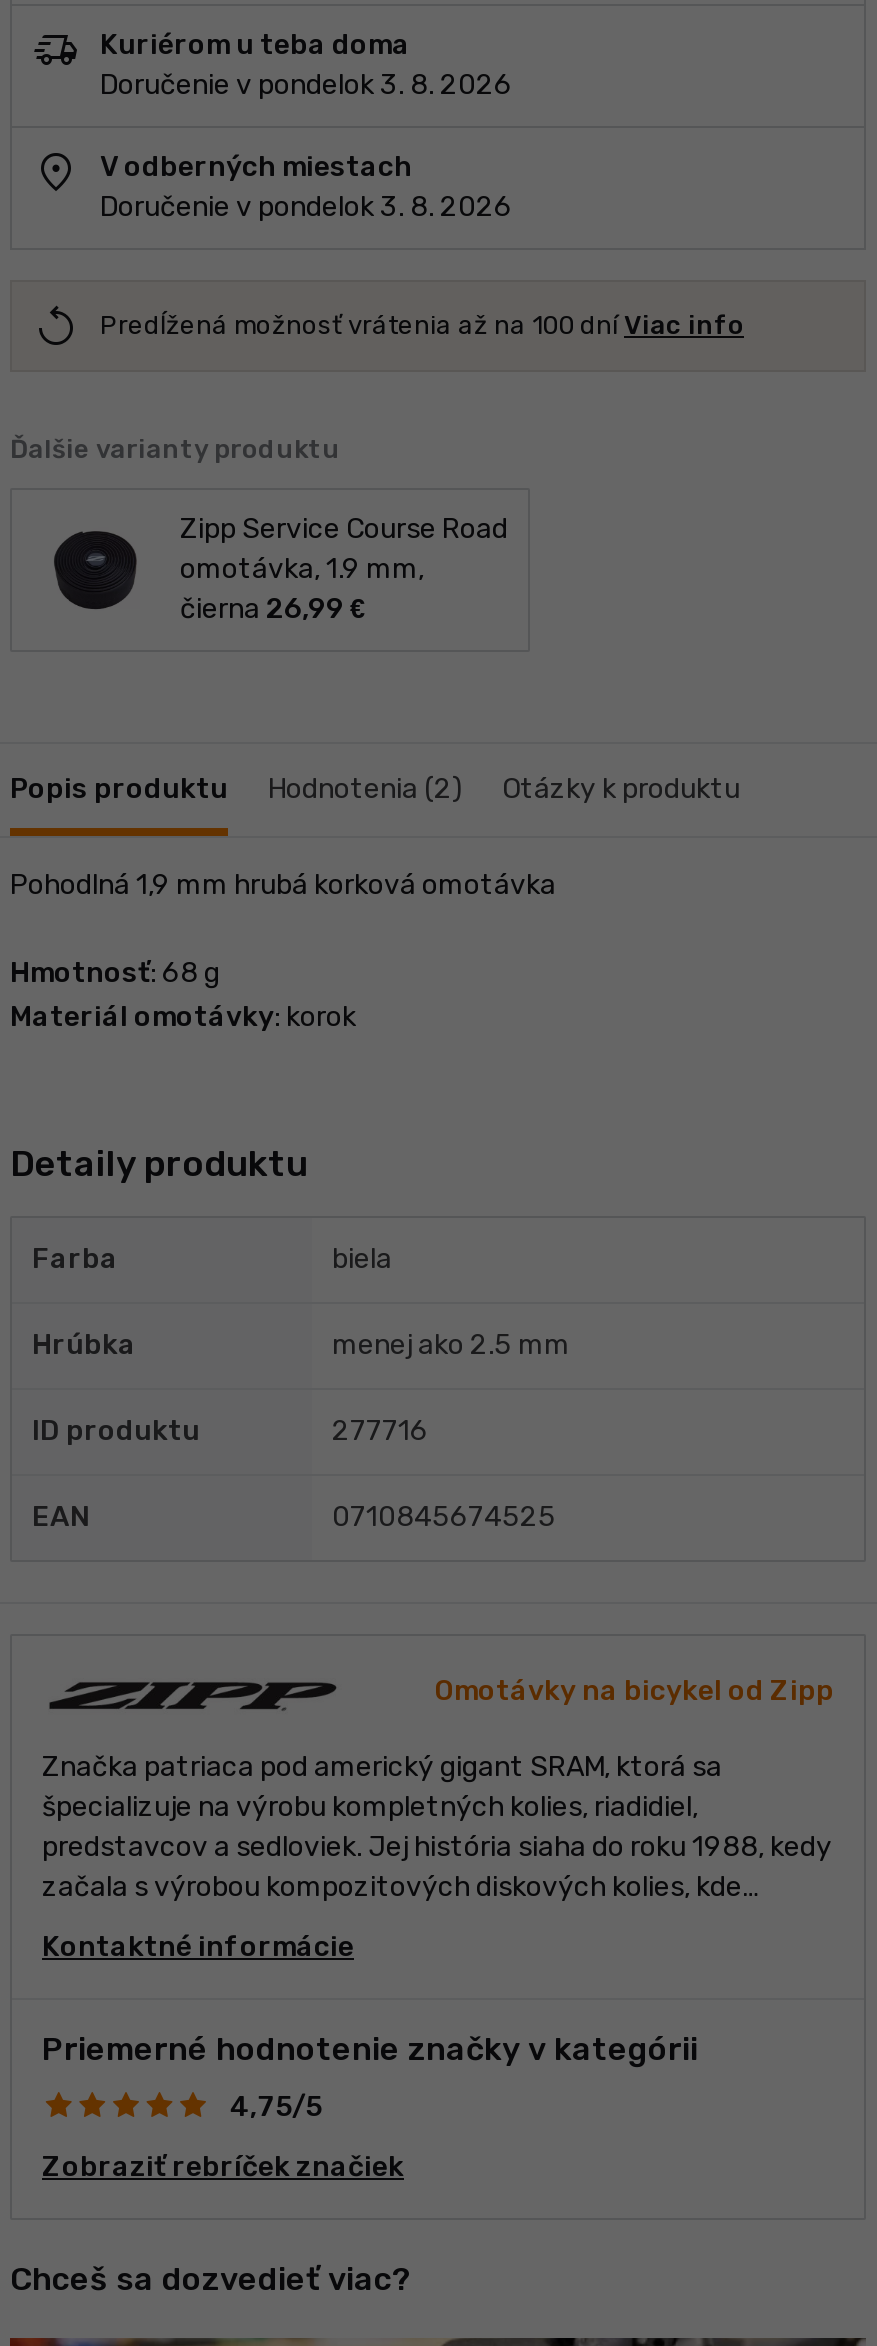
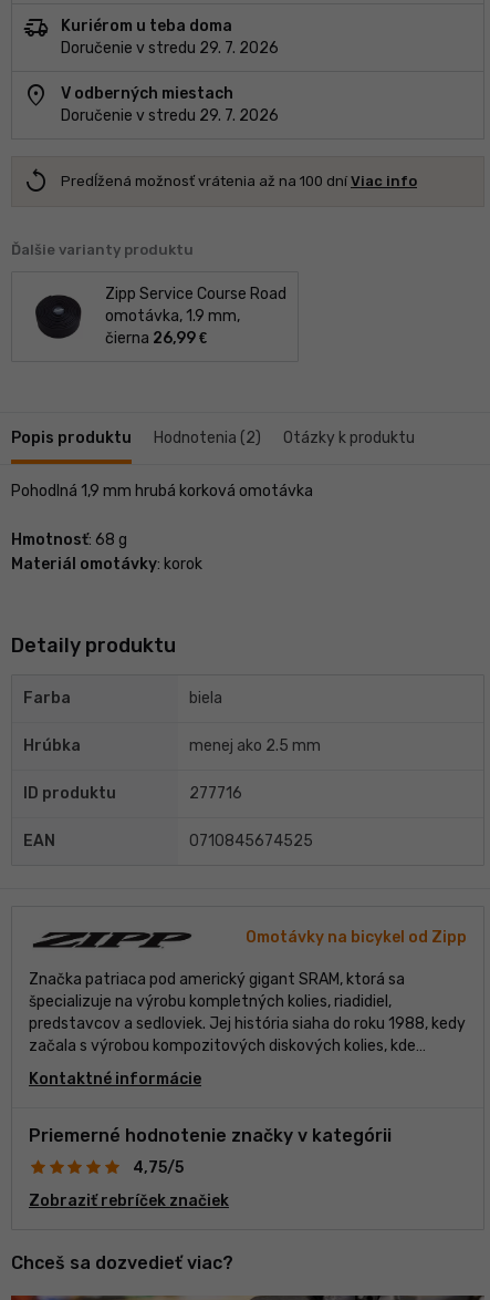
- Doručenie v pondelok 3. 8. 2026
+ Doručenie v stredu 29. 7. 2026

- Doručenie v pondelok 3. 8. 2026
+ Doručenie v stredu 29. 7. 2026
